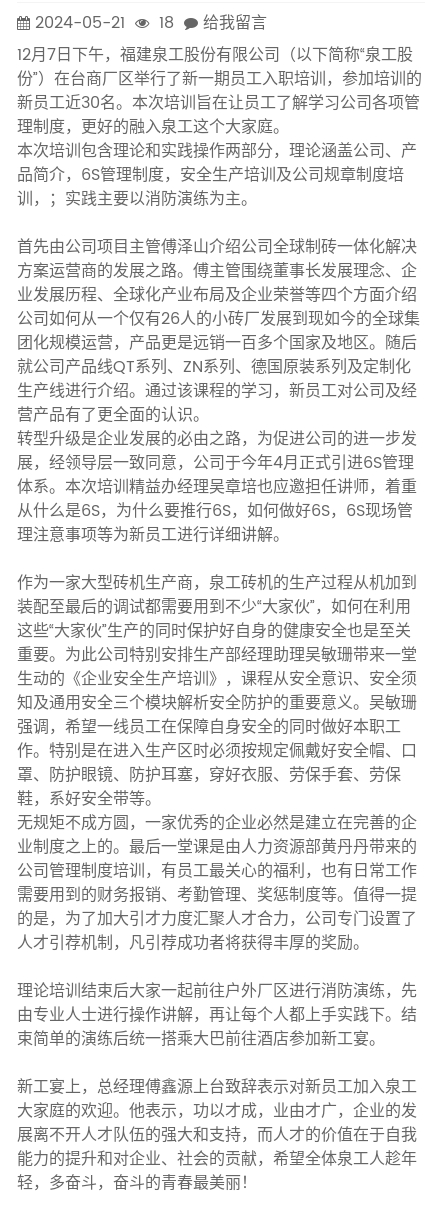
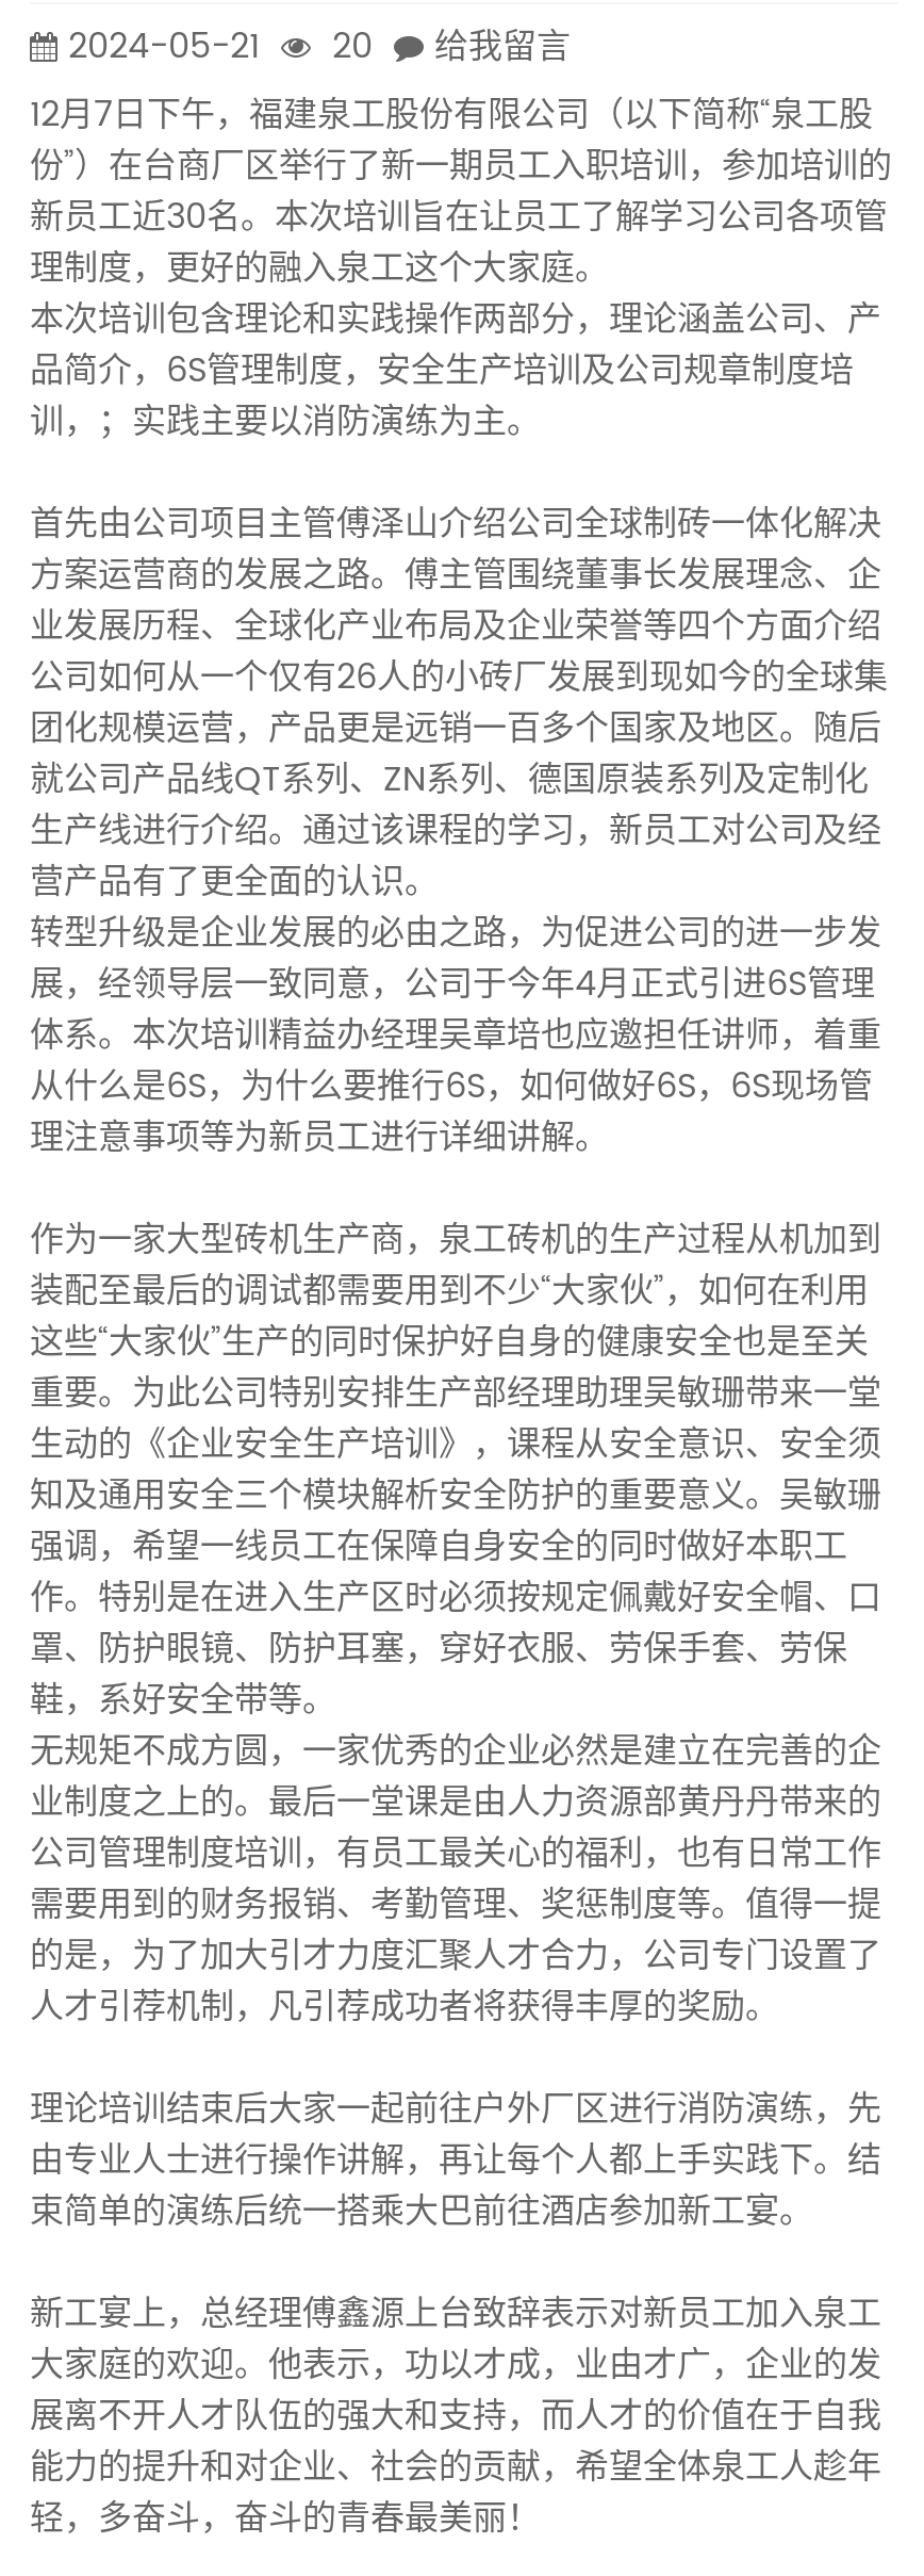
- 2024-05-21 18 给我留言
+ 2024-05-21 20 给我留言
